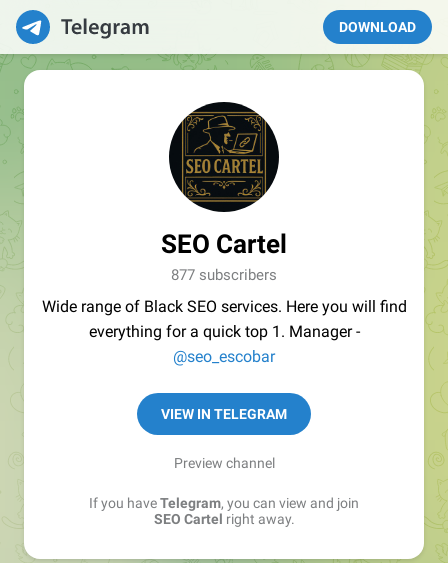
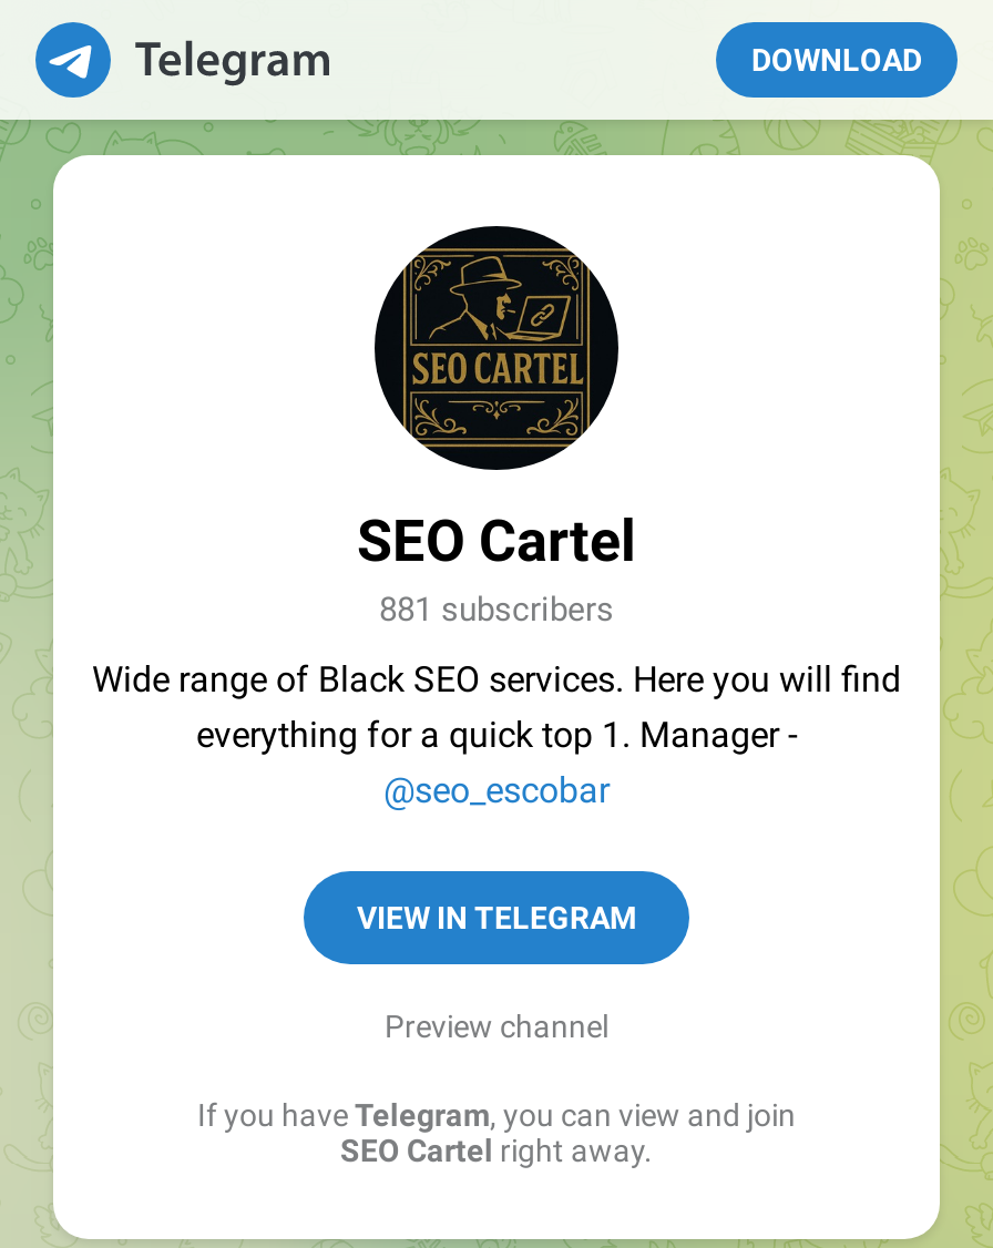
- 877 subscribers
+ 881 subscribers
